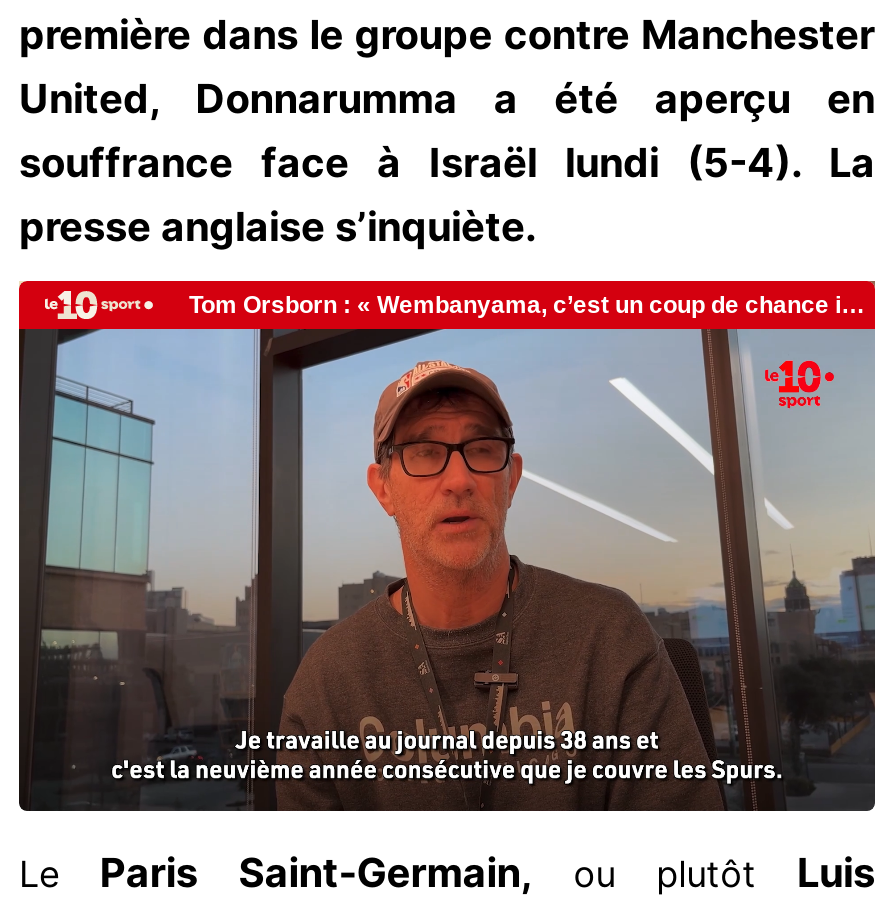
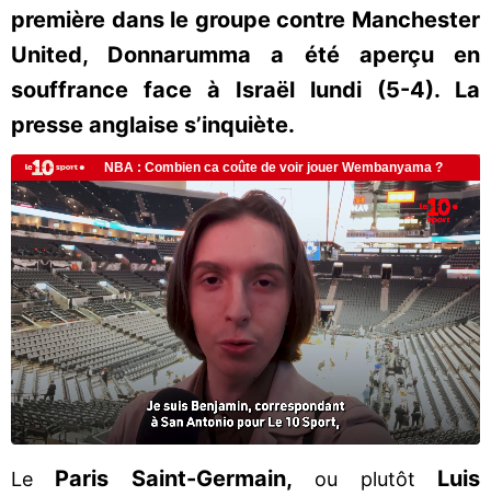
- [image]
+ [image]
